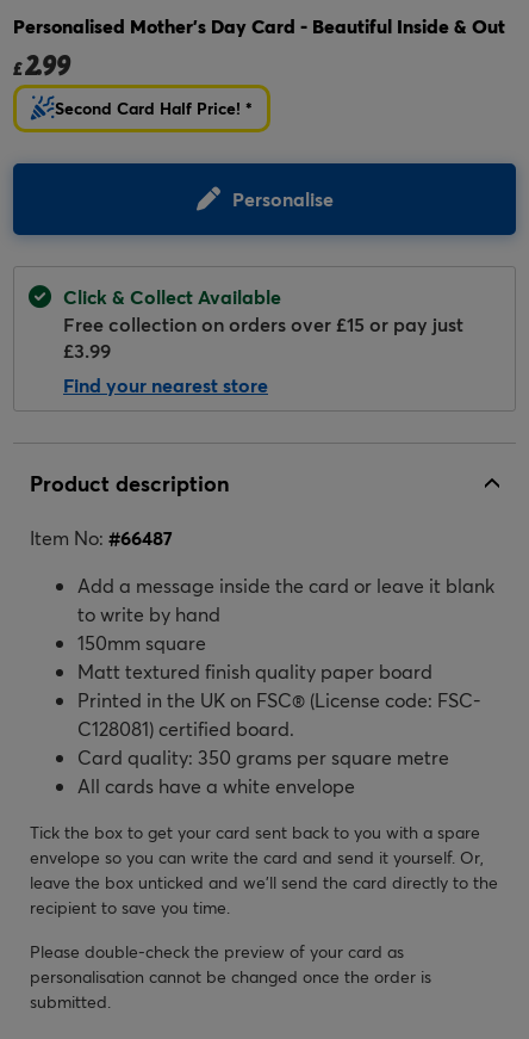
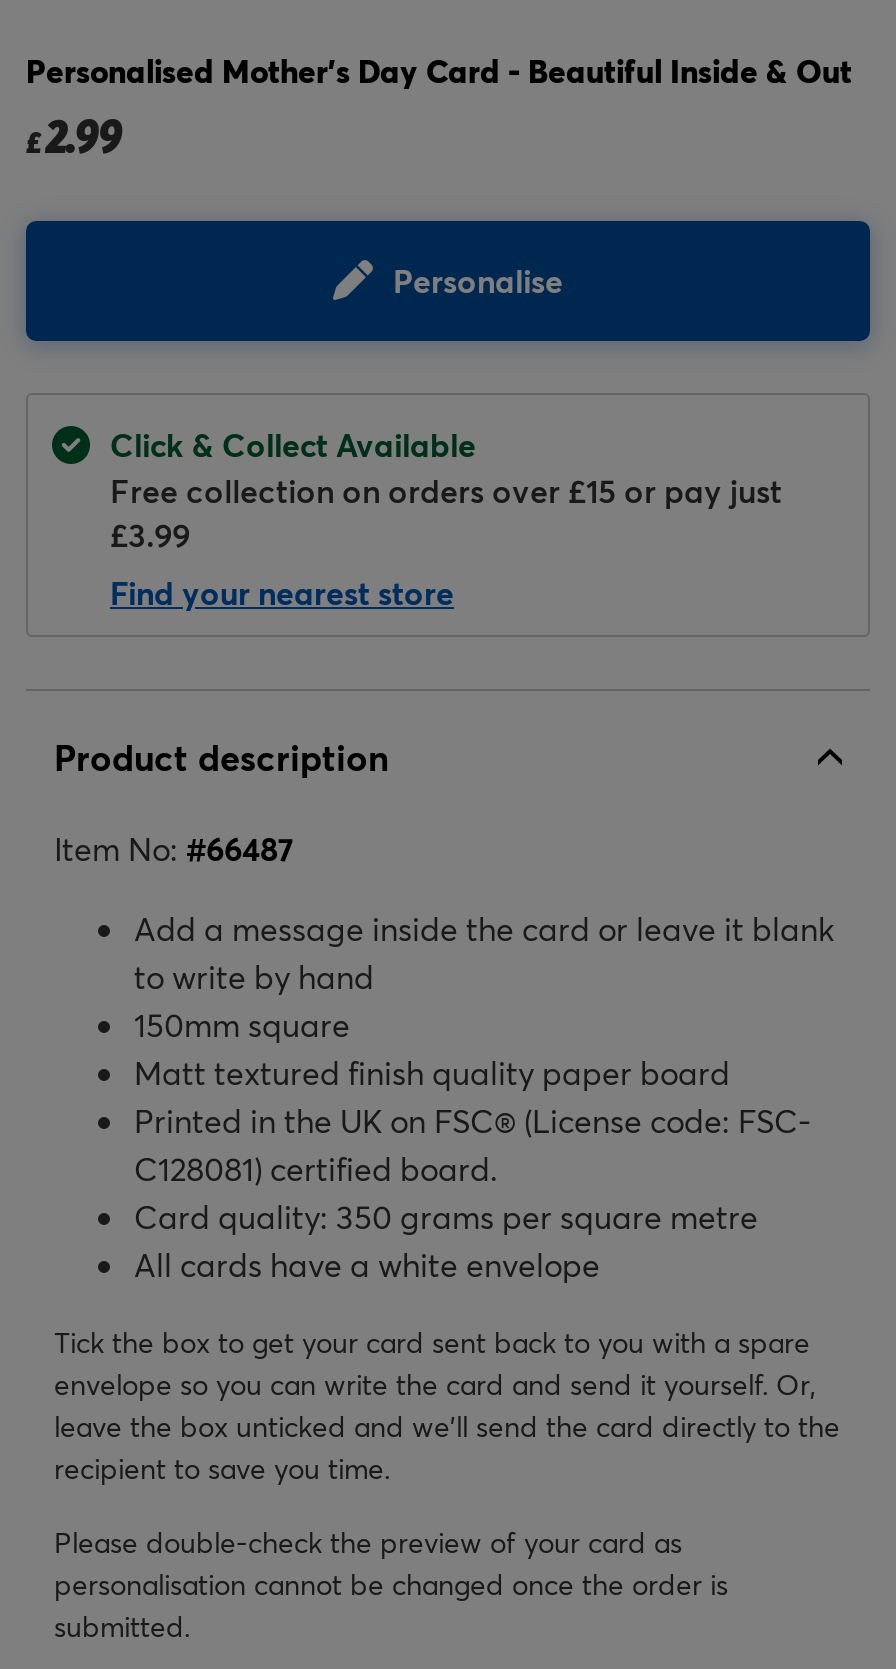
- Second Card Half Price! *
